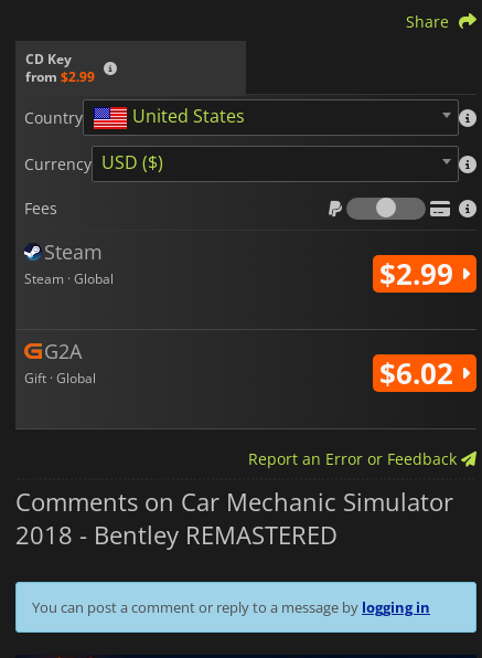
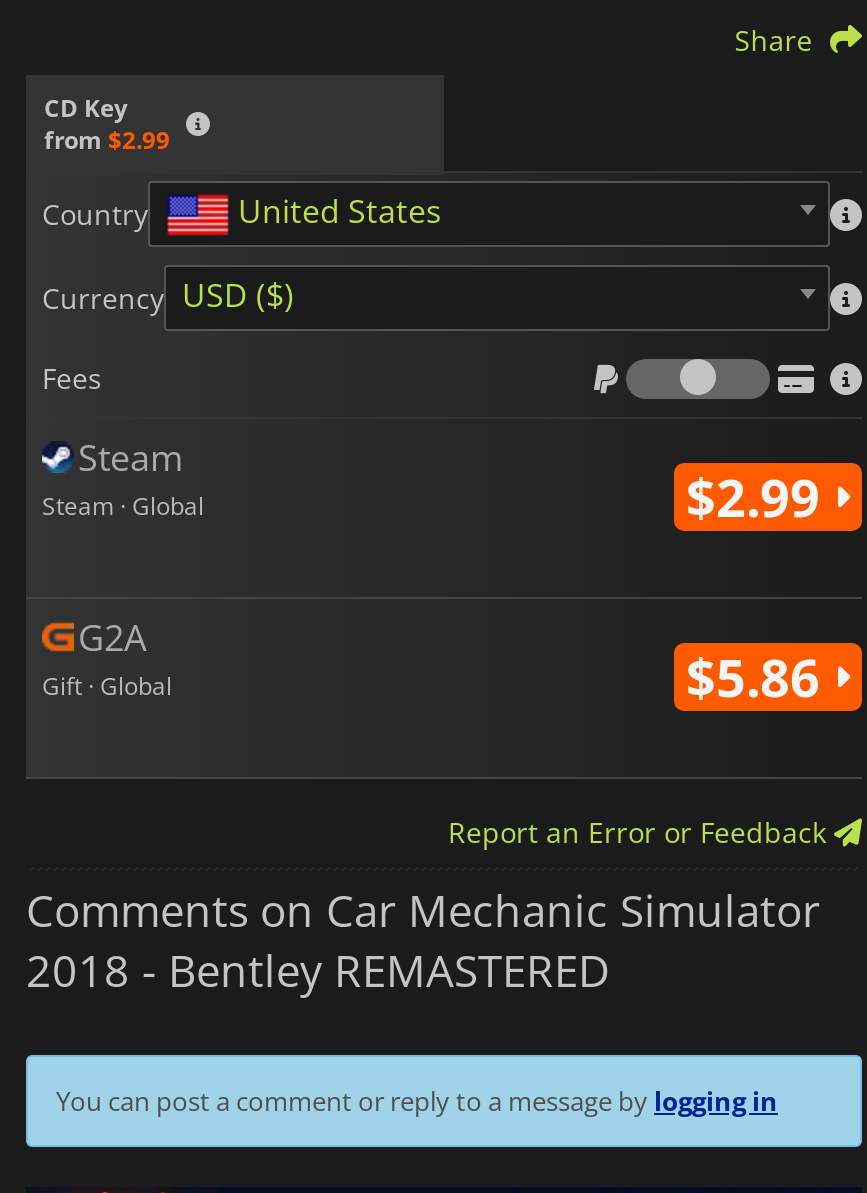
- $6.02
+ $5.86
